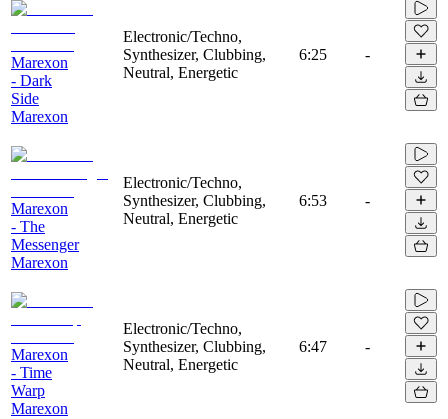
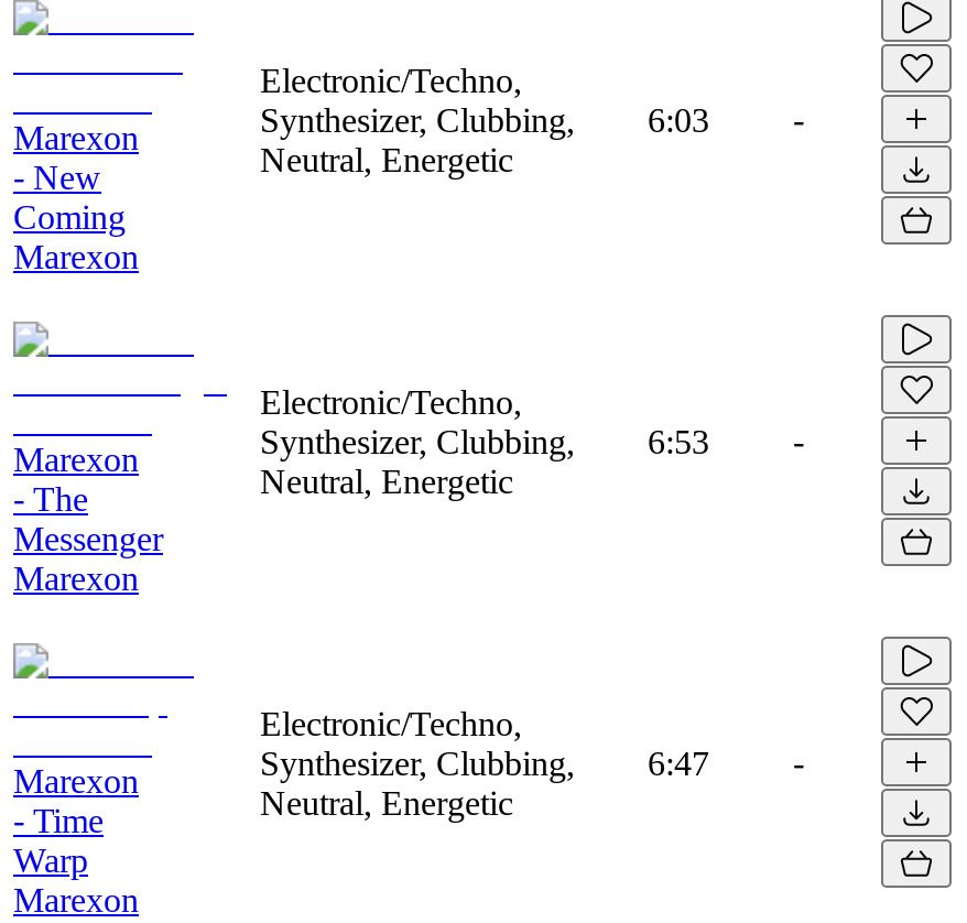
- Synthesizer, Clubbing, 6:25
+ Synthesizer, Clubbing, 6:03

- - Dark
- Side
+ - New
+ Coming
